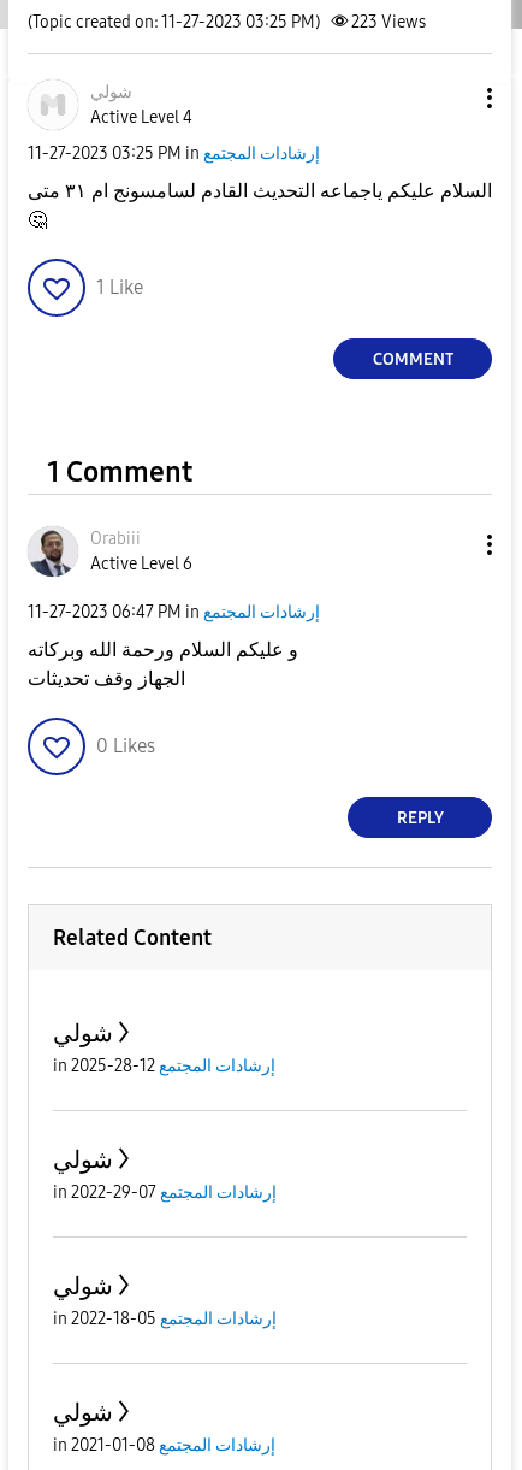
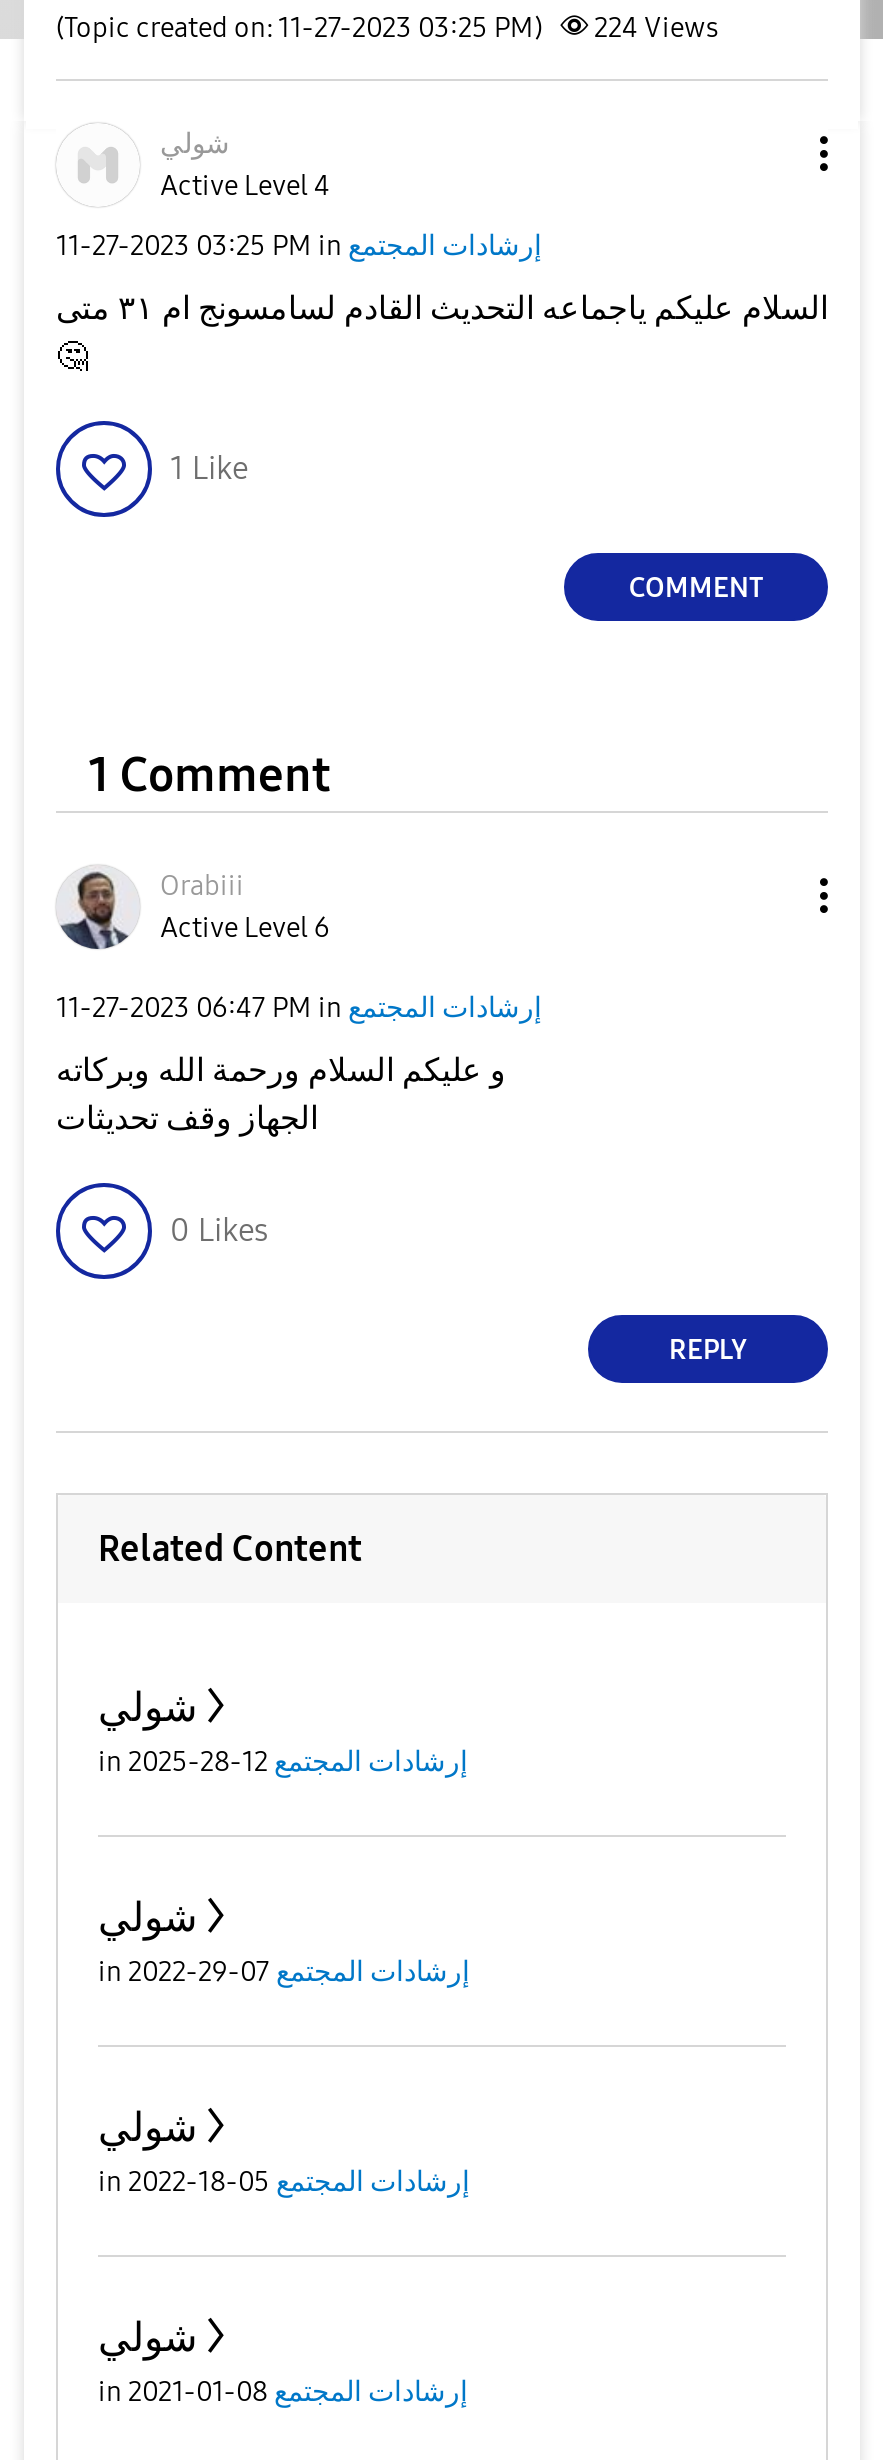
- (Topic created on: 11-27-2023 03:25 PM) 223 Views
+ (Topic created on: 11-27-2023 03:25 PM) 224 Views
